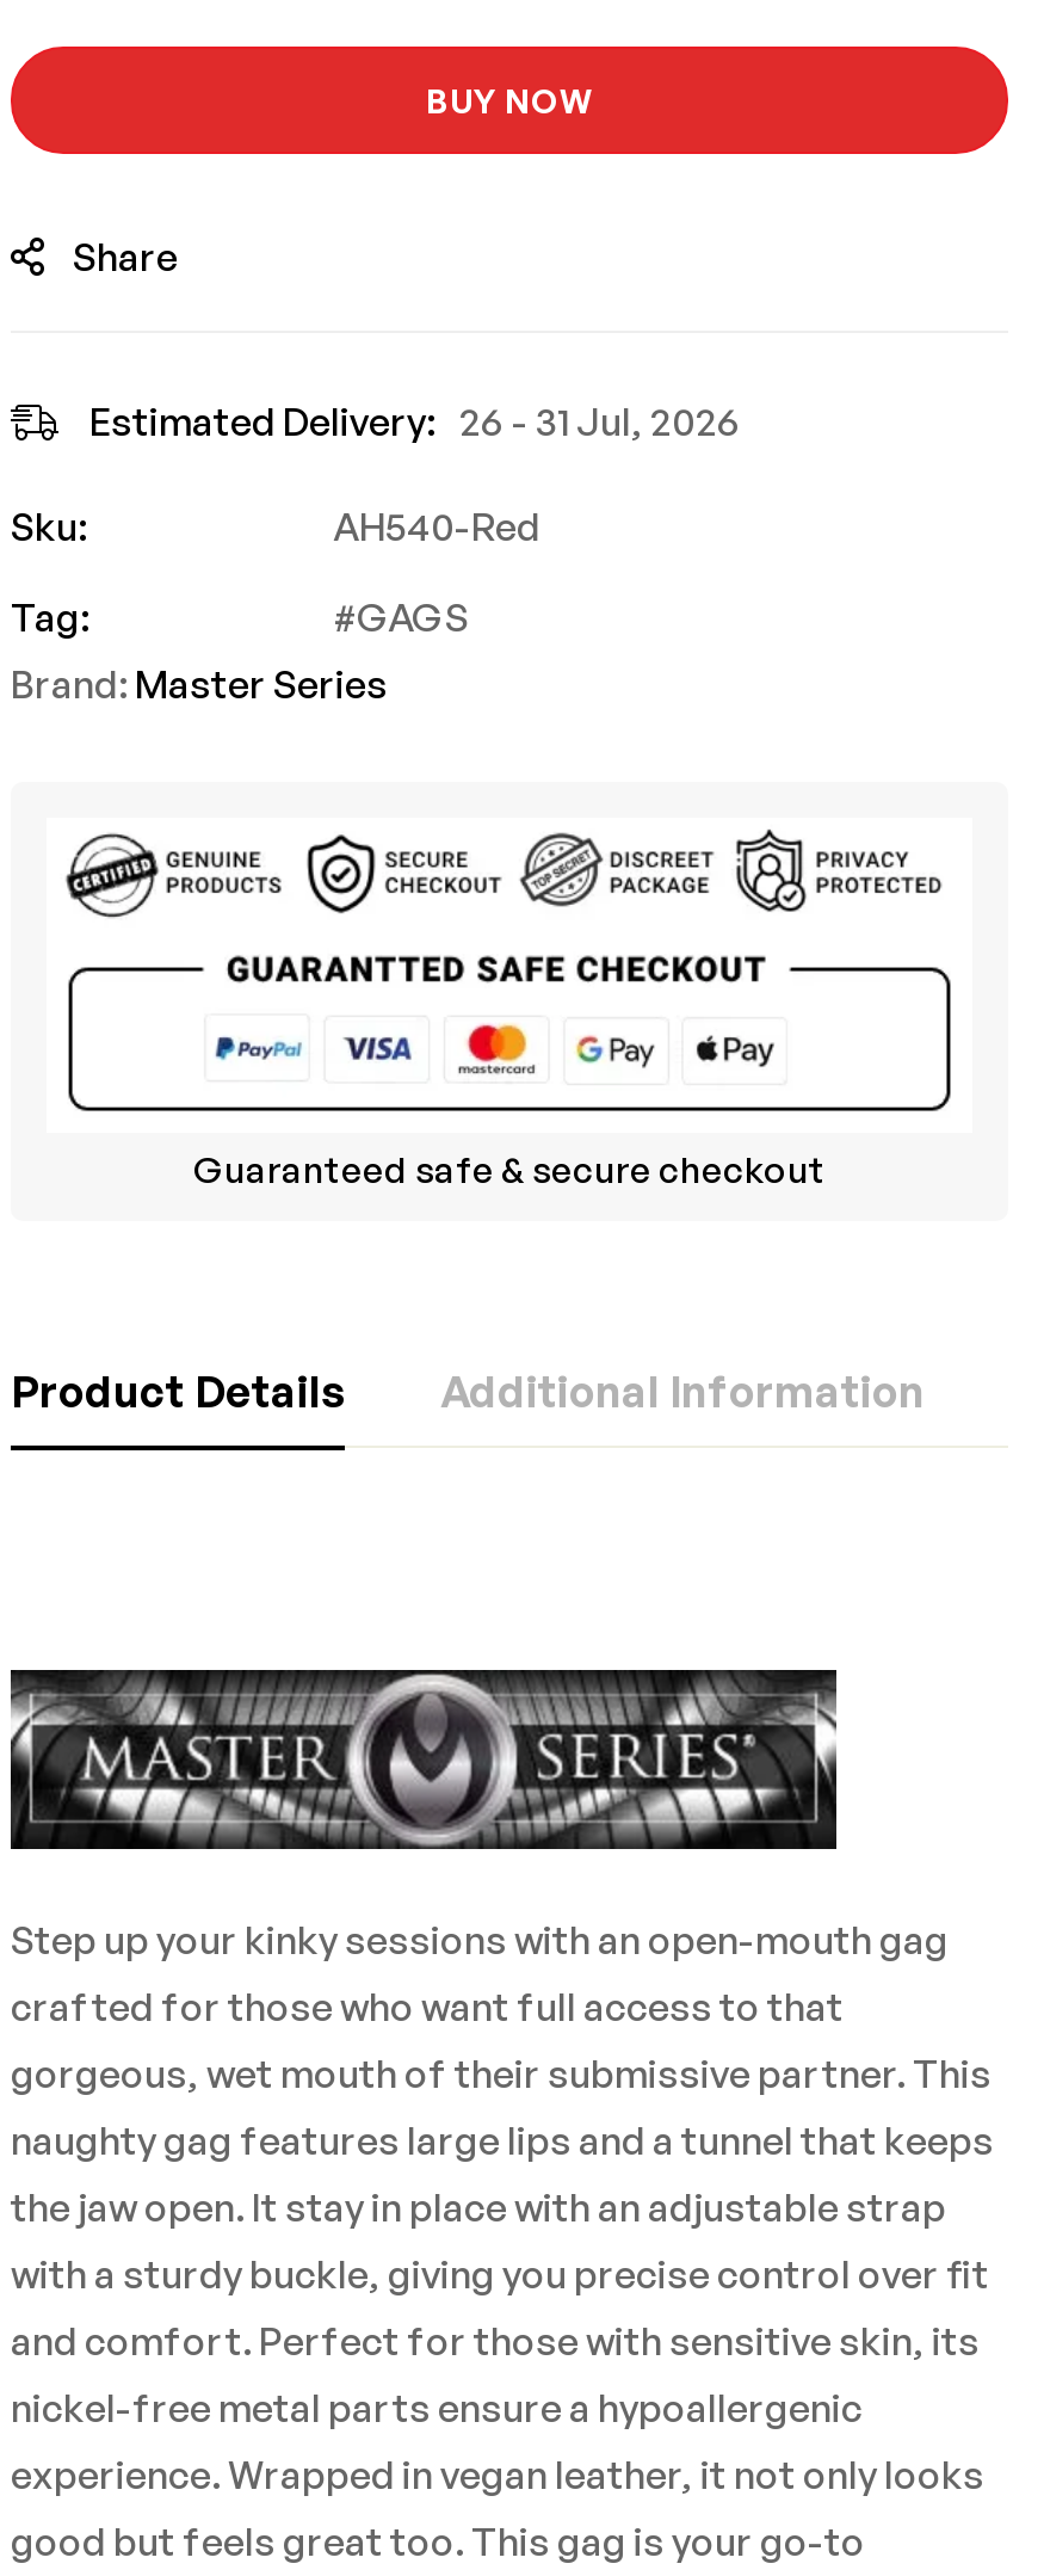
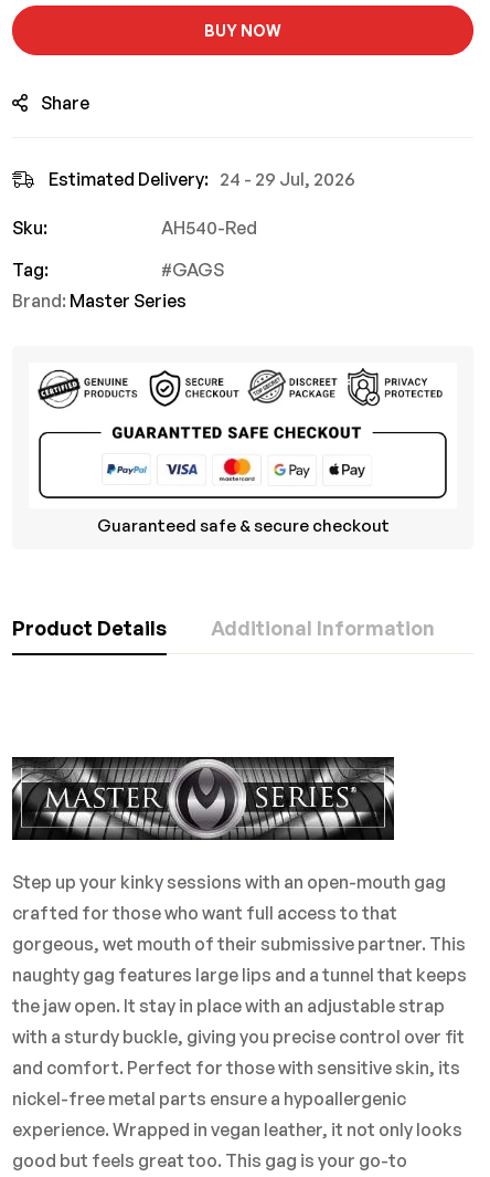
- Estimated Delivery: 26 - 31 Jul, 2026
+ Estimated Delivery: 24 - 29 Jul, 2026
